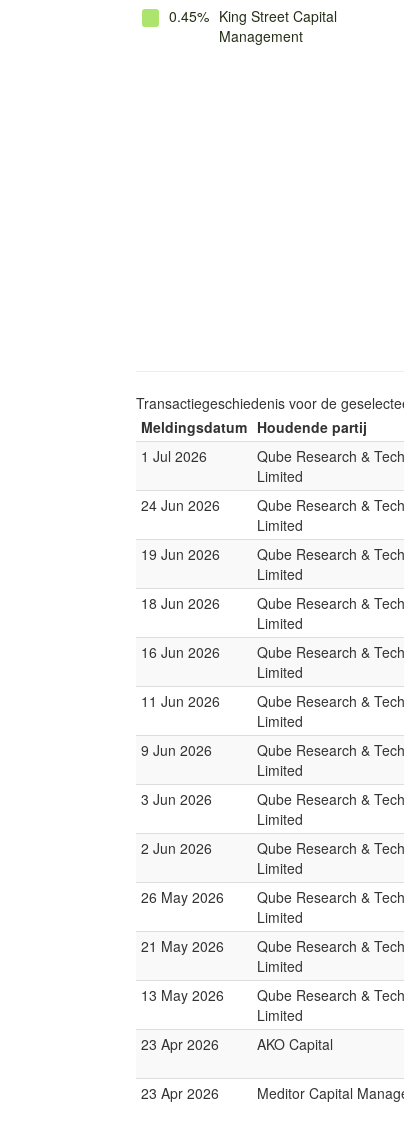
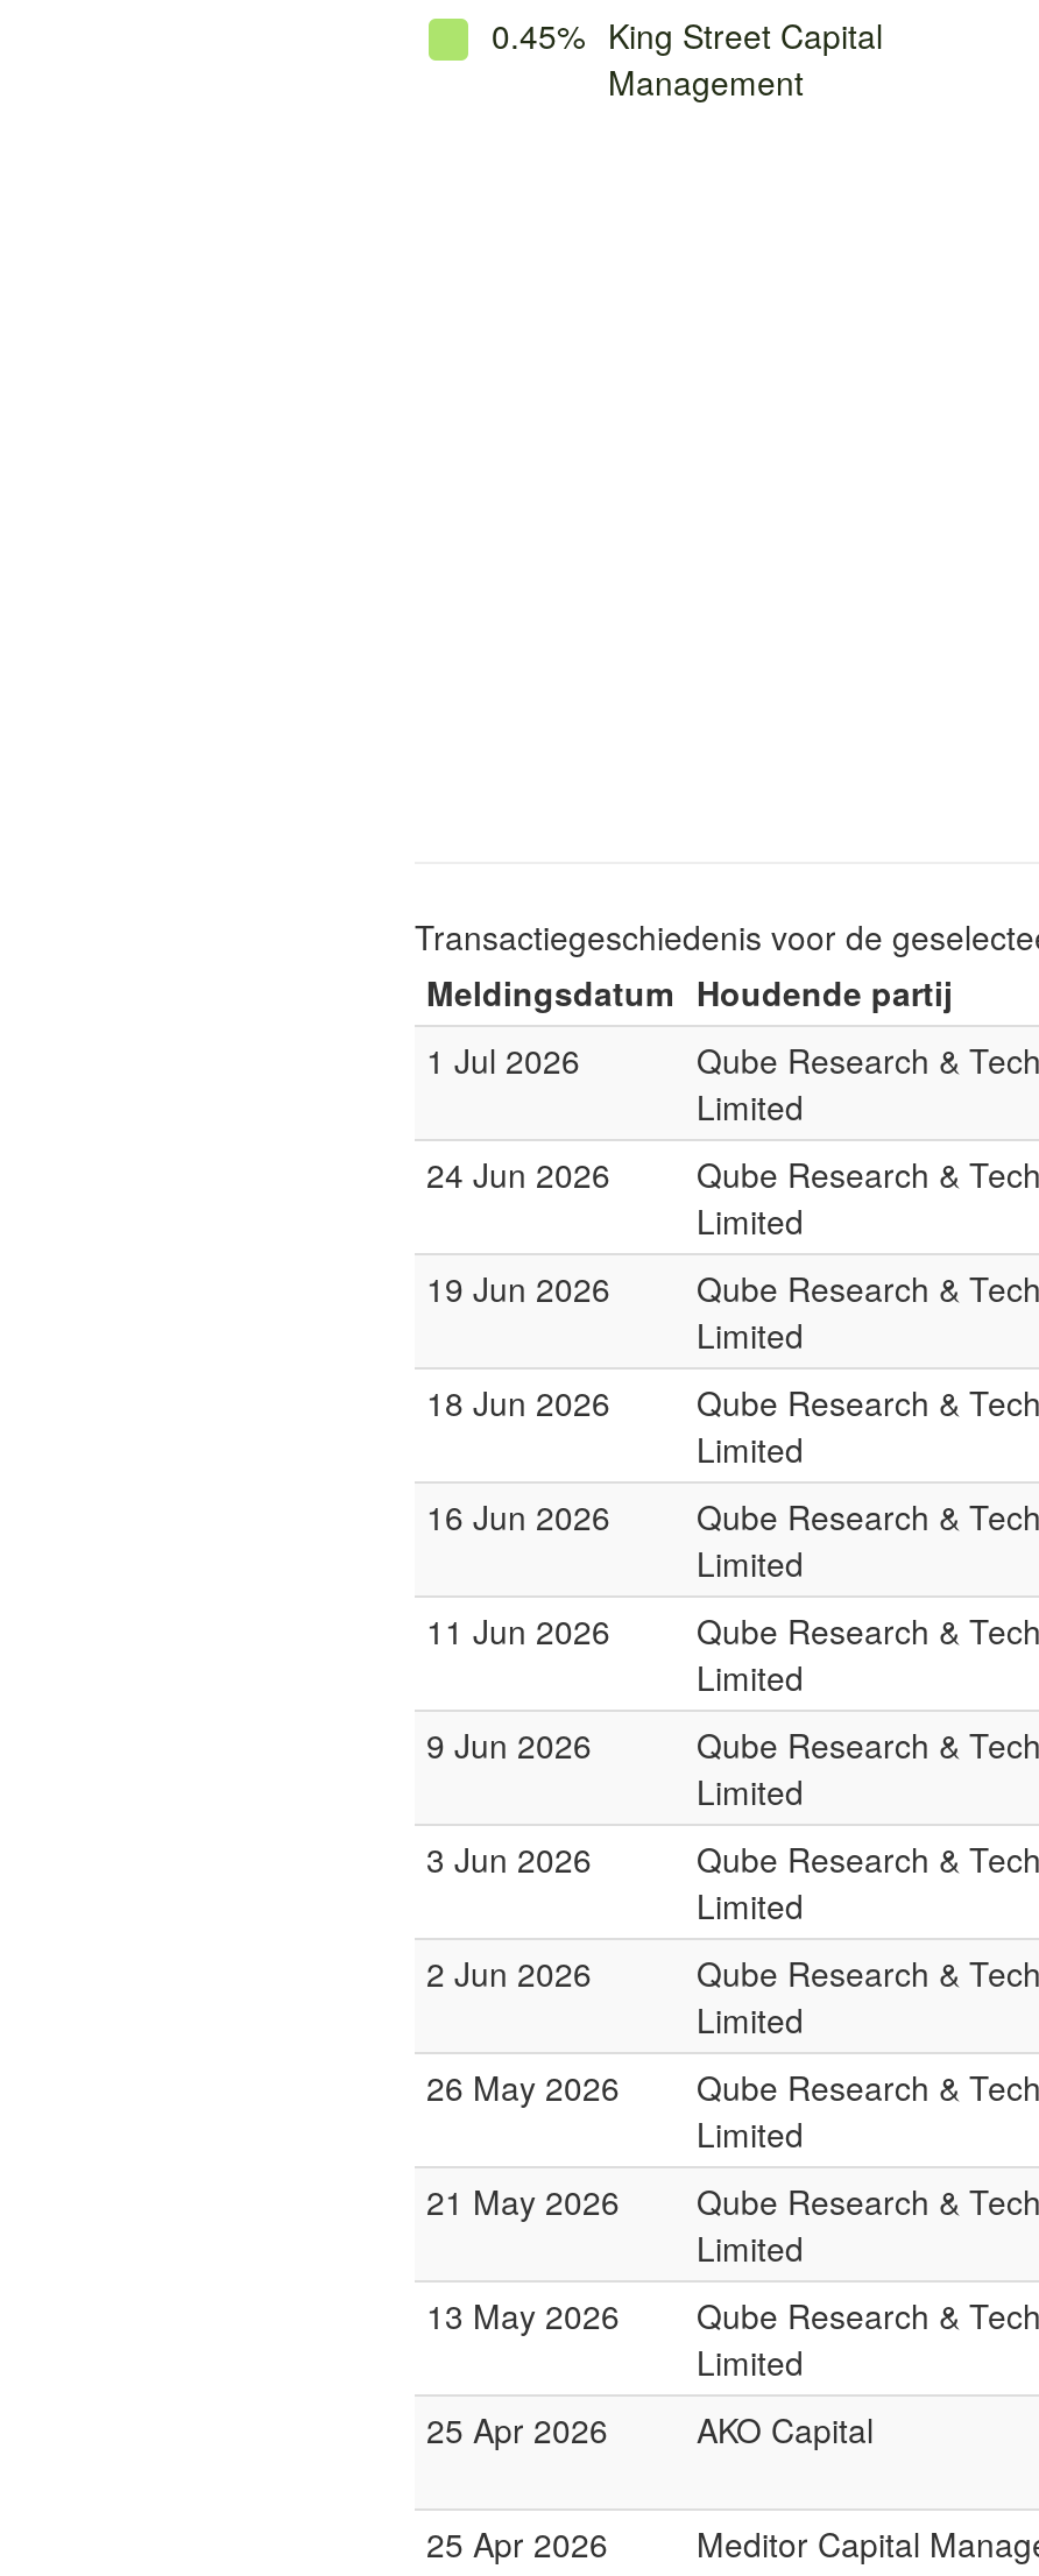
- 23 Apr 2026 AKO Capital
+ 25 Apr 2026 AKO Capital

- 23 Apr 2026
+ 25 Apr 2026
